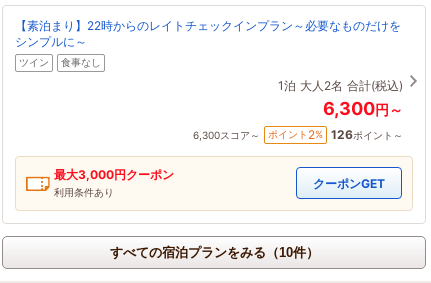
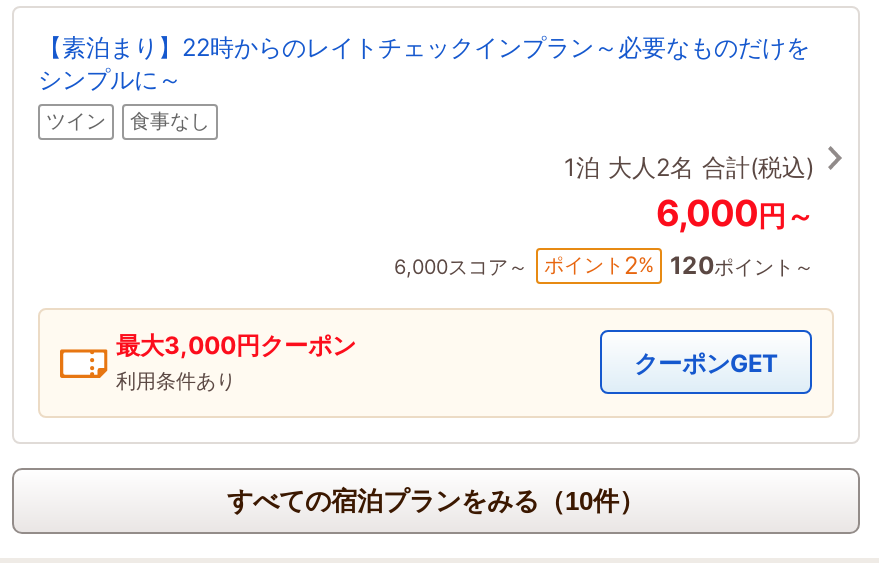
- 6,300円～
+ 6,000円～

- 6,300スコア～
+ 6,000スコア～

- ポイント2% 126ポイント～
+ ポイント2% 120ポイント～
